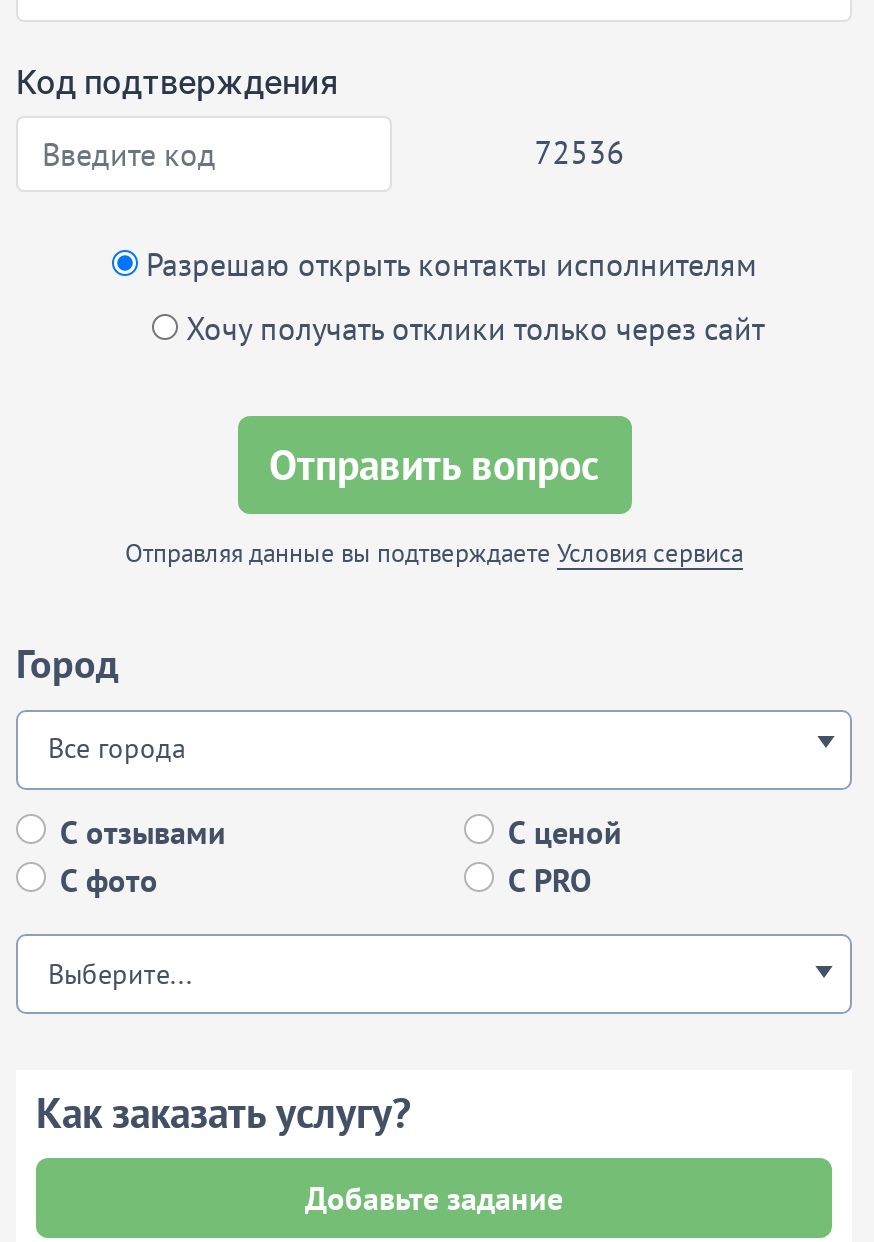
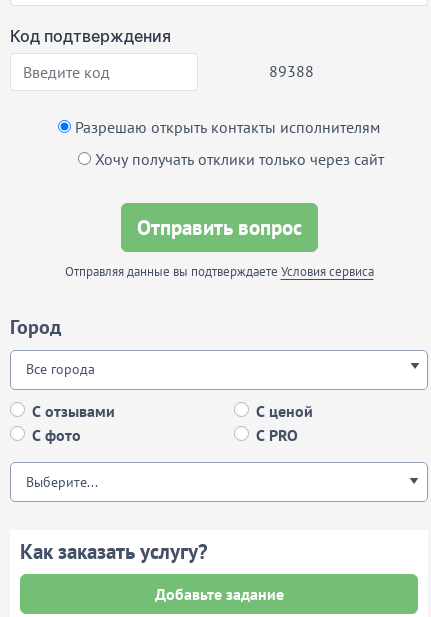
- 72536
+ 89388
